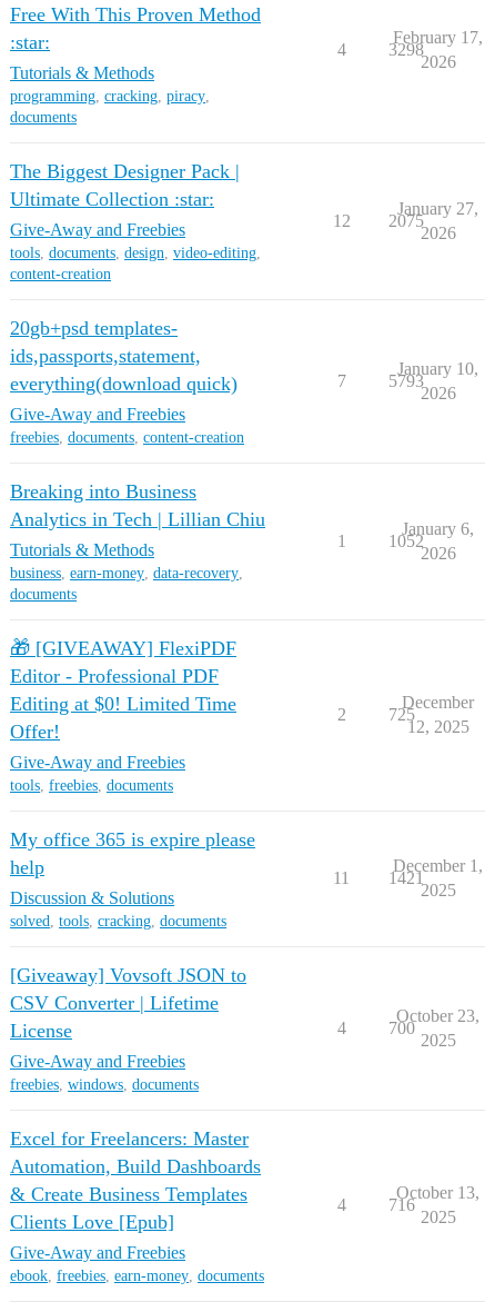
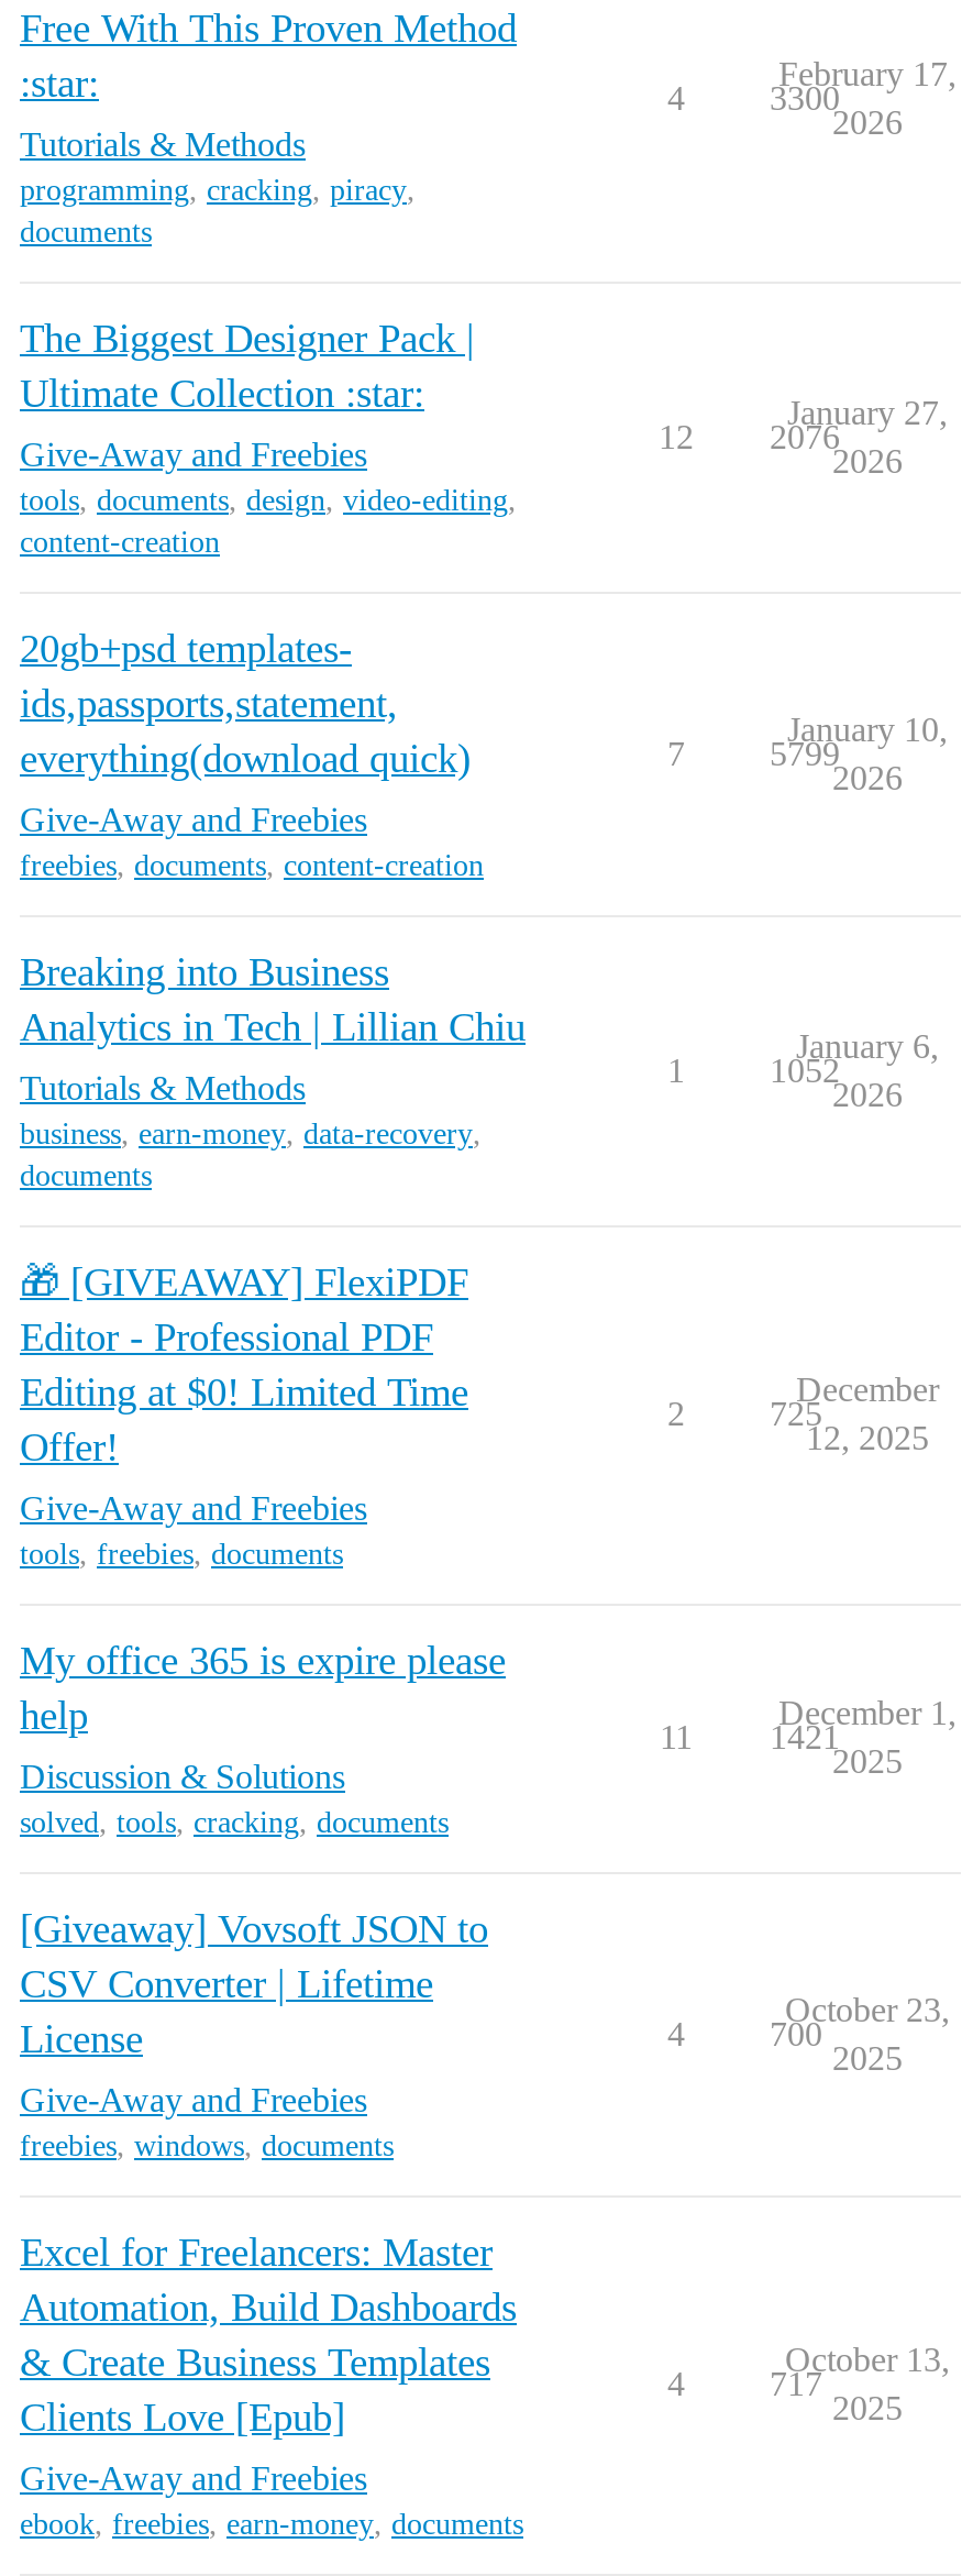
- 3298
+ 3300

- 2075
+ 2076

- 5793
+ 5799

- 716
+ 717
